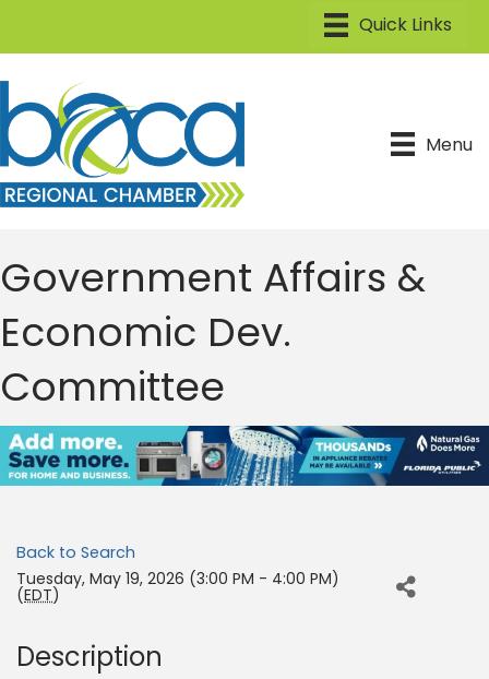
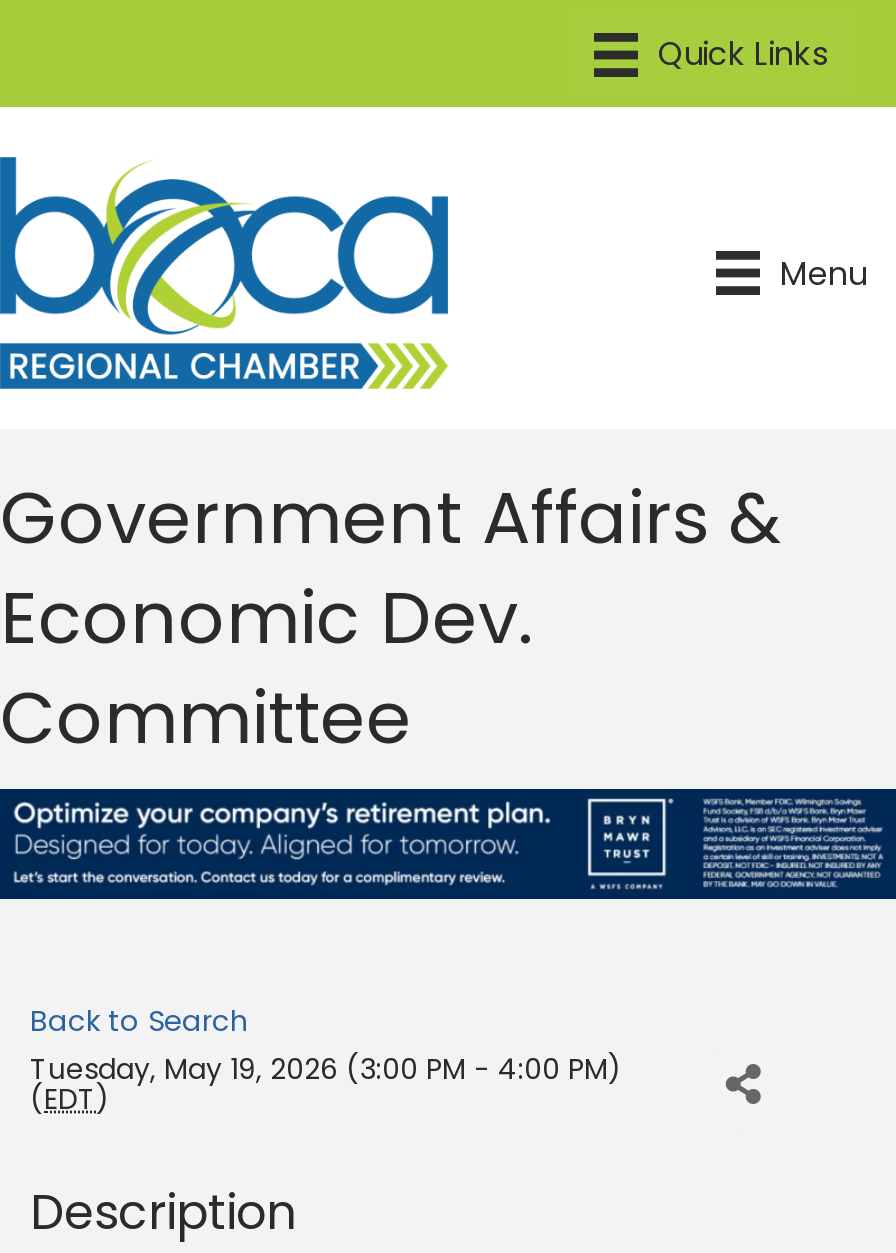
- [image]
+ [image]
